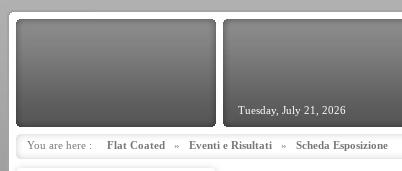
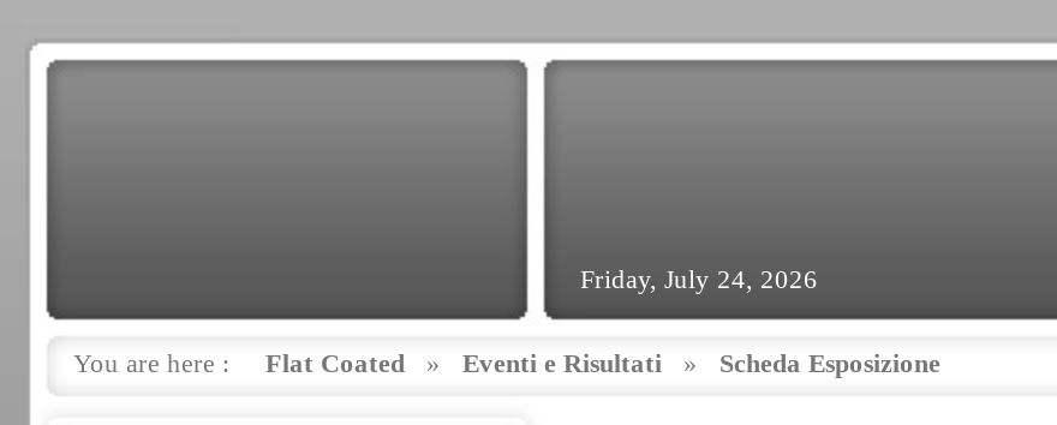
- Tuesday, July 21, 2026
+ Friday, July 24, 2026
